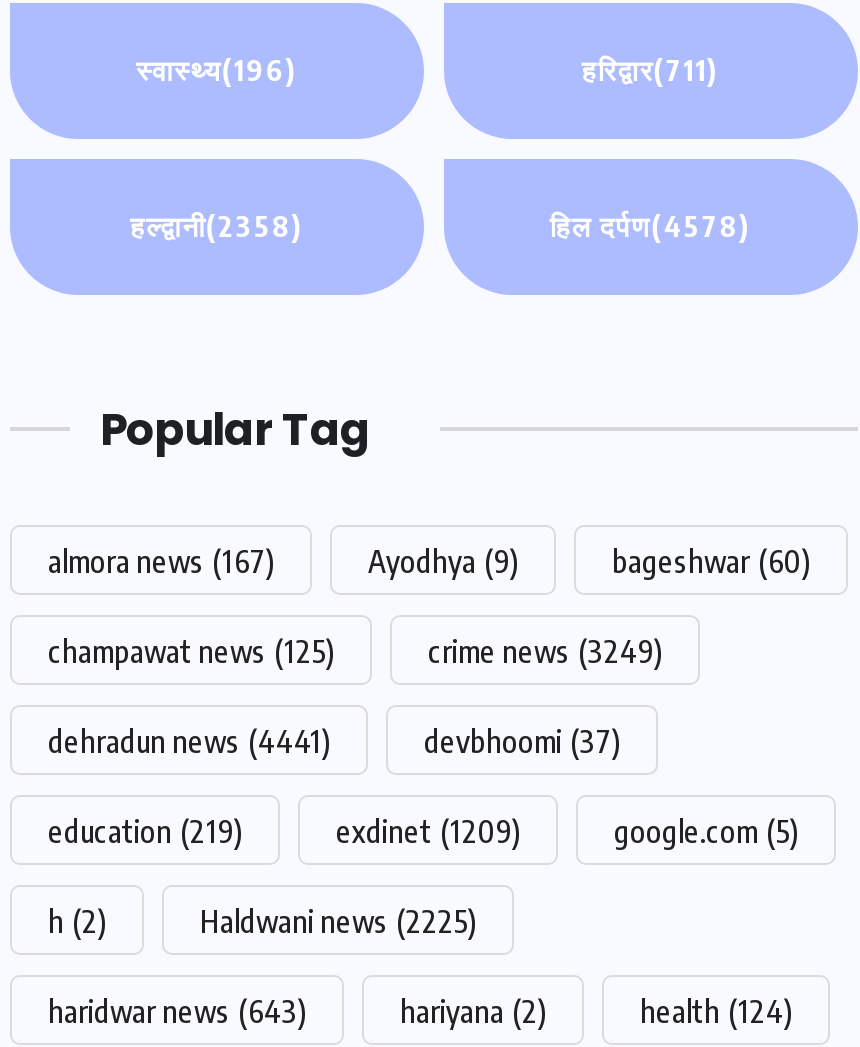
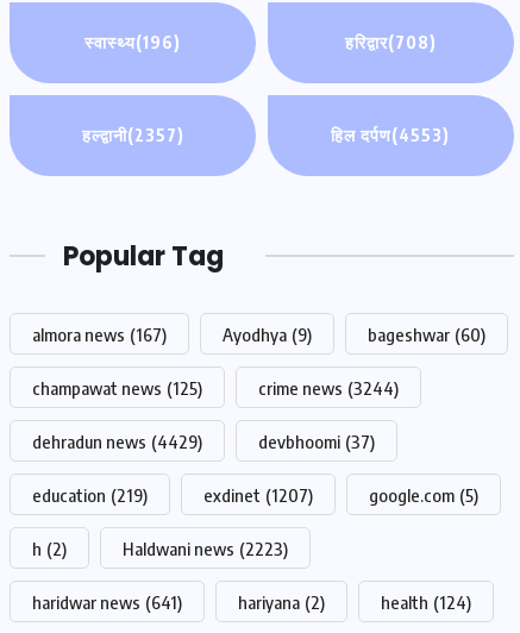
- हरिद्वार(711)
+ हरिद्वार(708)

- हल्द्वानी(2358)
+ हल्द्वानी(2357)

- हिल दर्पण(4578)
+ हिल दर्पण(4553)

- crime news (3249)
+ crime news (3244)

- dehradun news (4441)
+ dehradun news (4429)

- exdinet (1209)
+ exdinet (1207)

- Haldwani news (2225)
+ Haldwani news (2223)

- haridwar news (643)
+ haridwar news (641)
